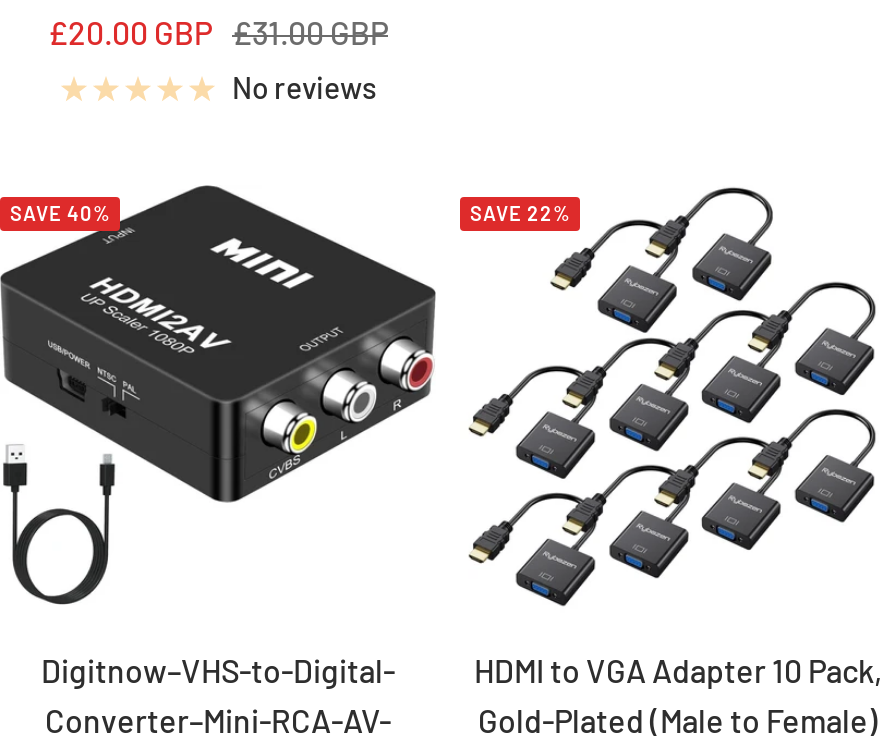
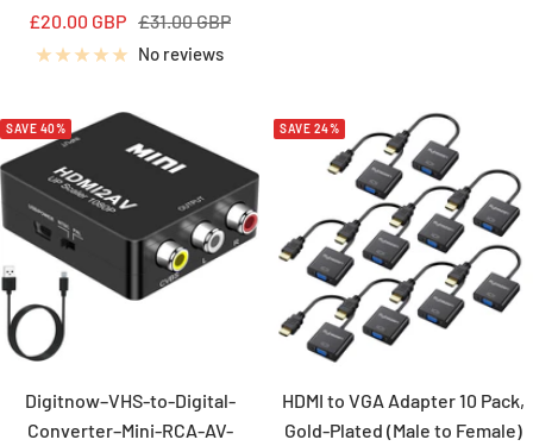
- SAVE 22%
+ SAVE 24%
